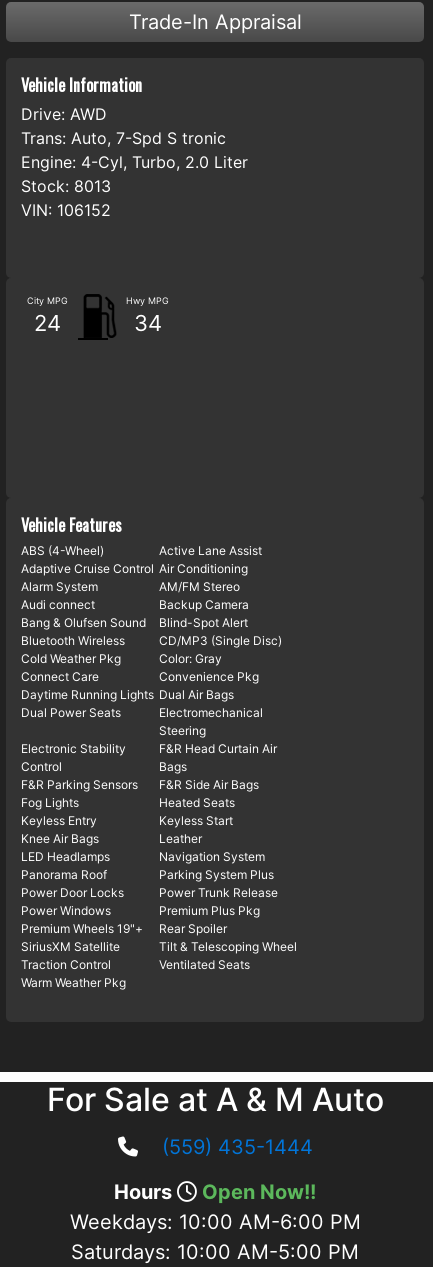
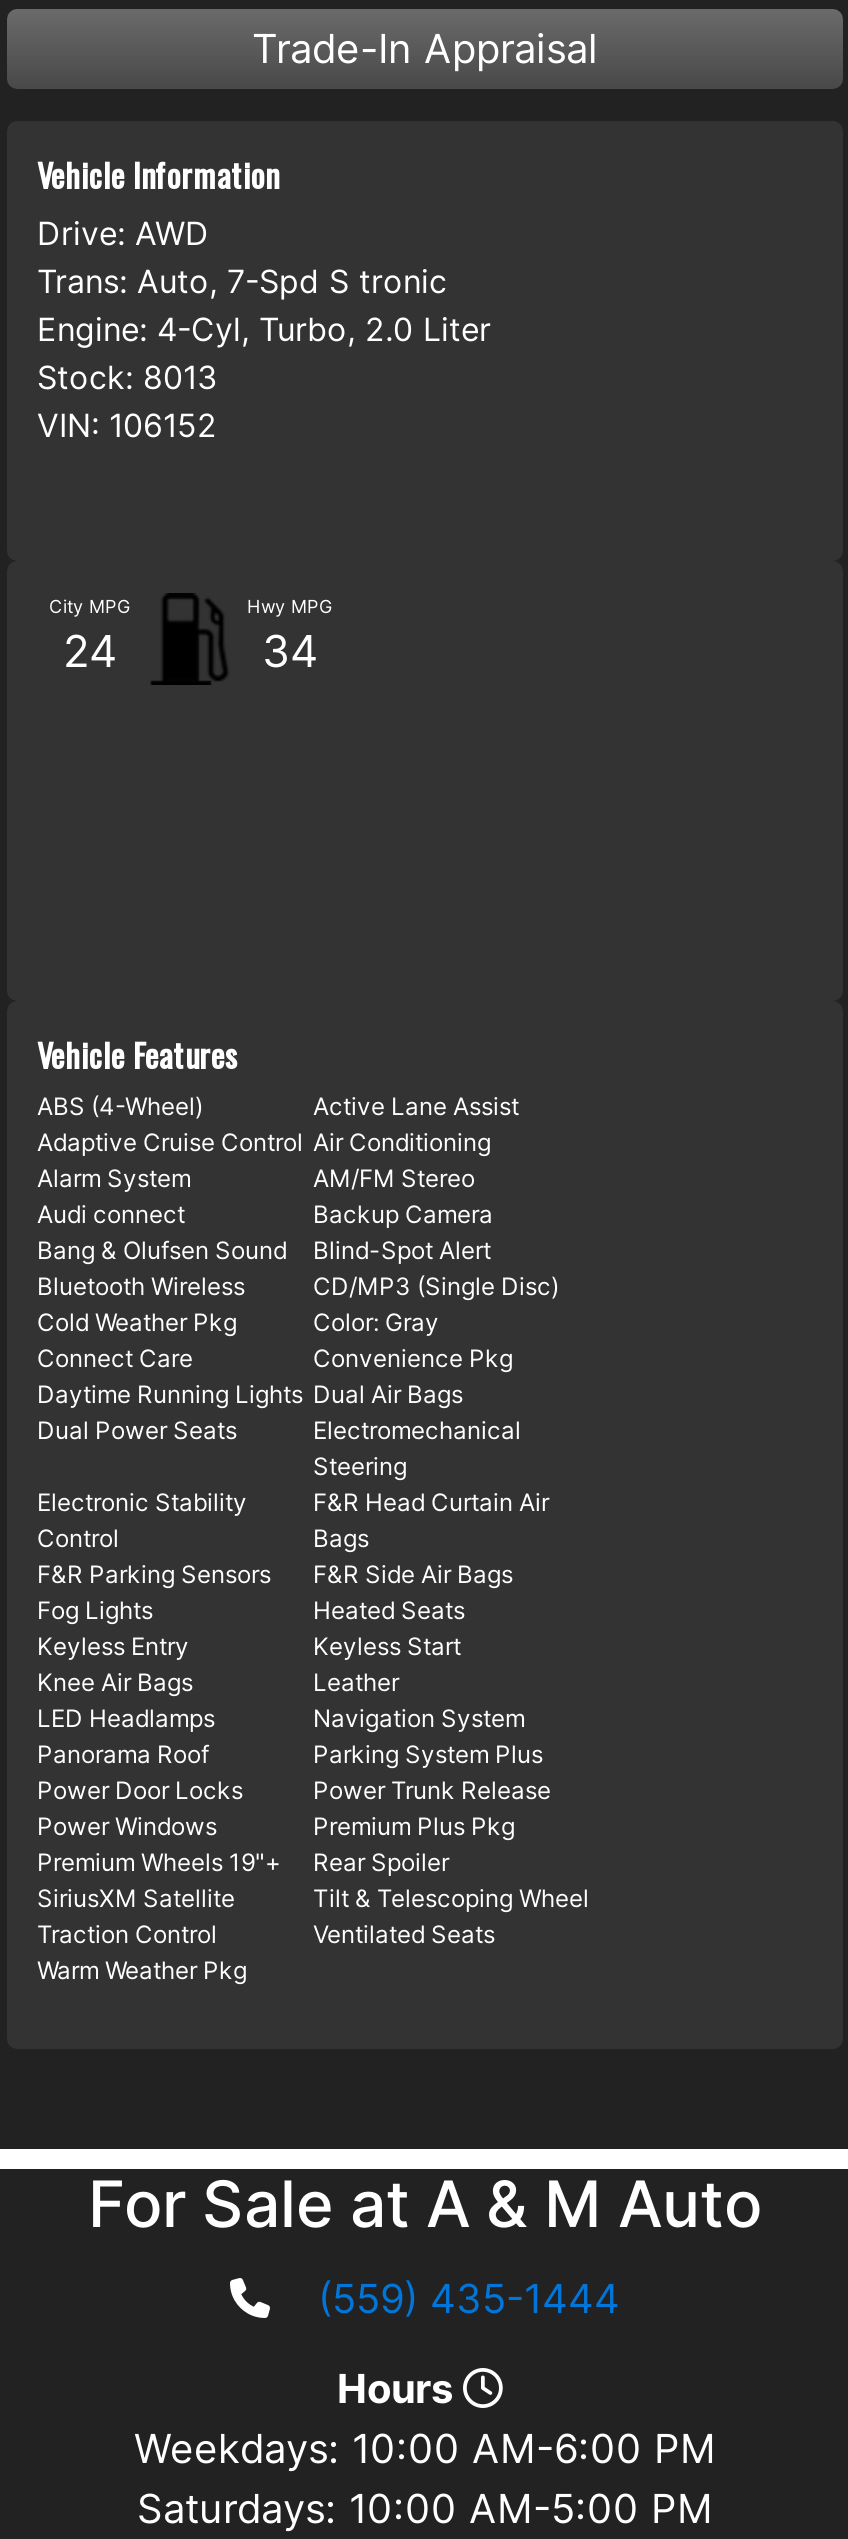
- Open Now!!
